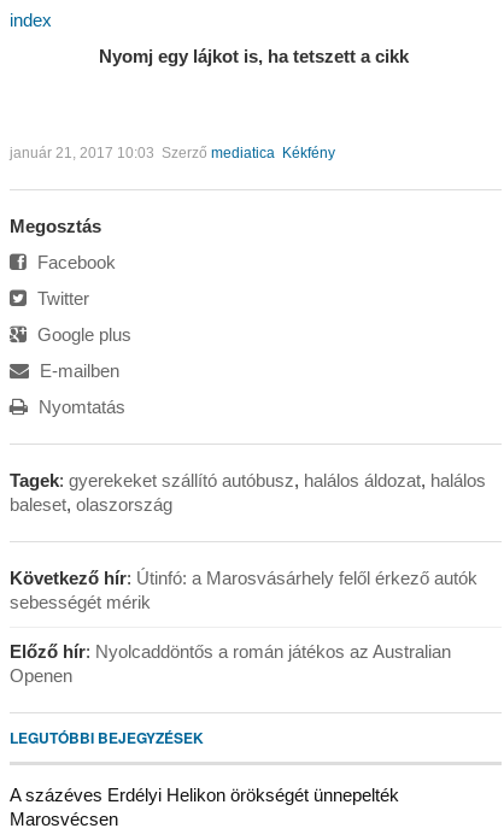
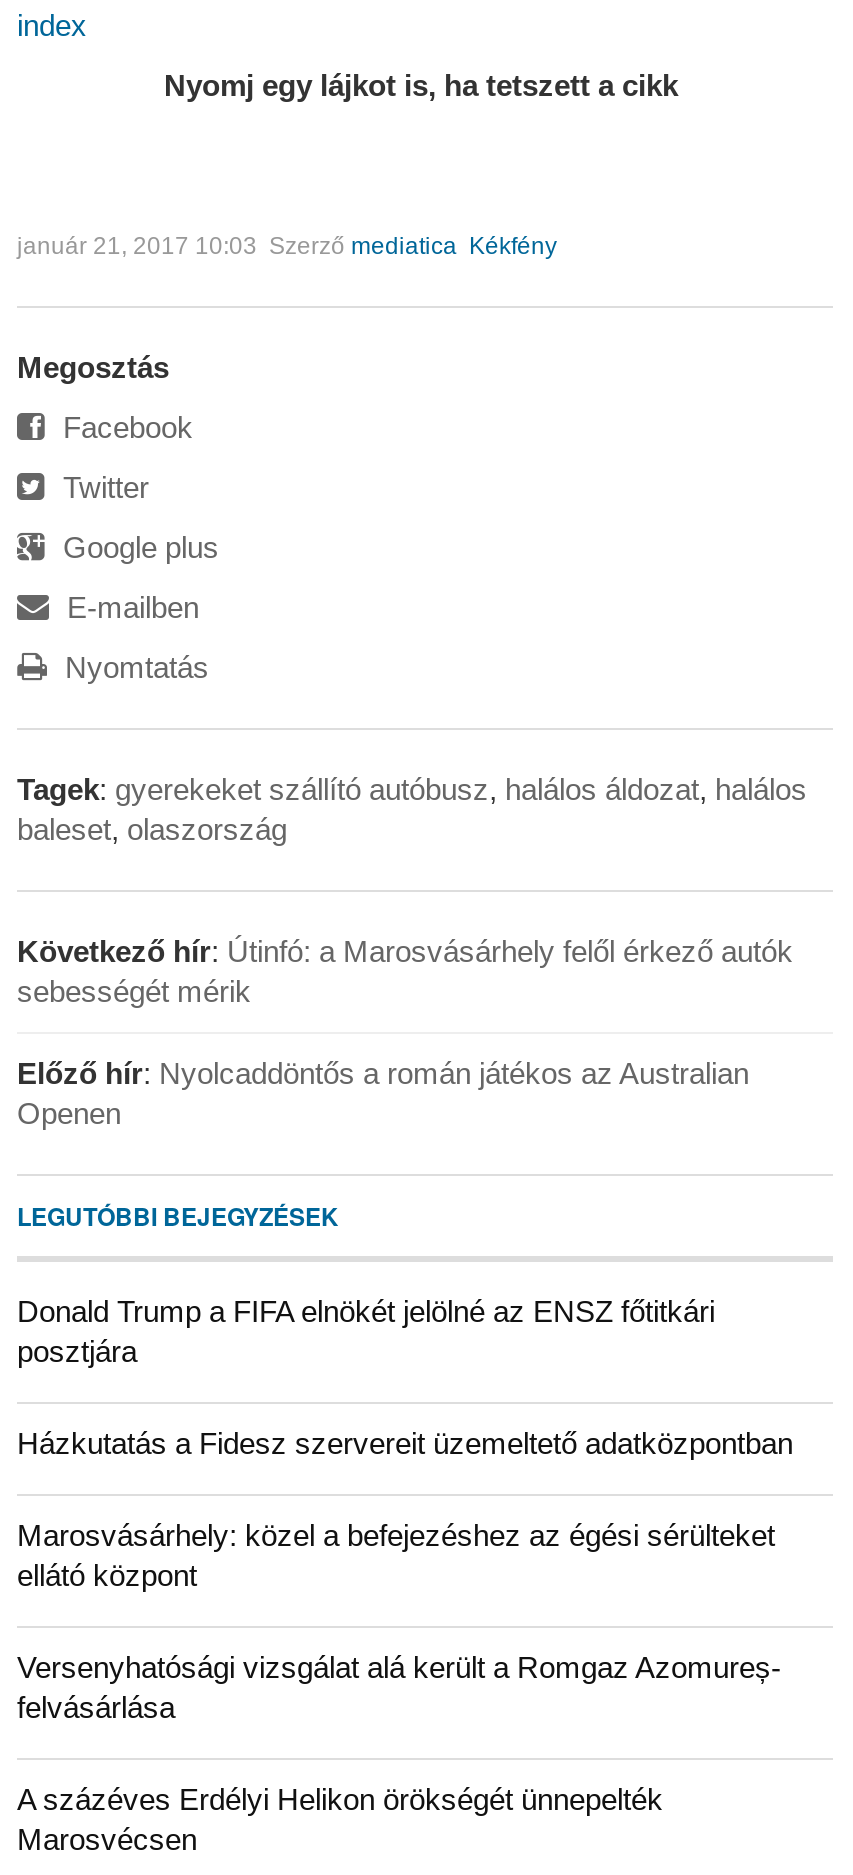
+ Donald Trump a FIFA elnökét jelölné az ENSZ főtitkári
+ posztjára
+ Házkutatás a Fidesz szervereit üzemeltető adatközpontban
+ Marosvásárhely: közel a befejezéshez az égési sérülteket
+ ellátó központ
+ Versenyhatósági vizsgálat alá került a Romgaz Azomureș-
+ felvásárlása
